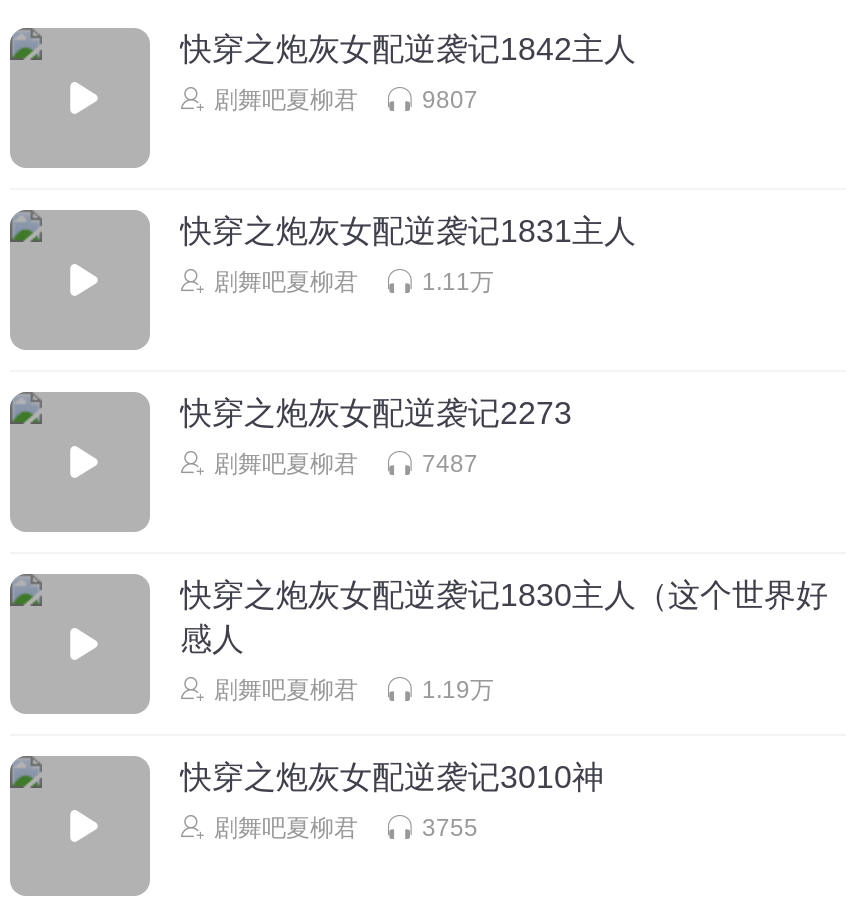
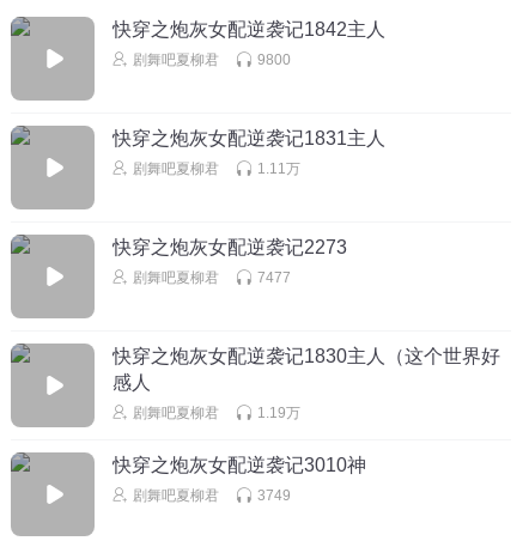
- 9807
+ 9800

- 7487
+ 7477

- 3755
+ 3749
